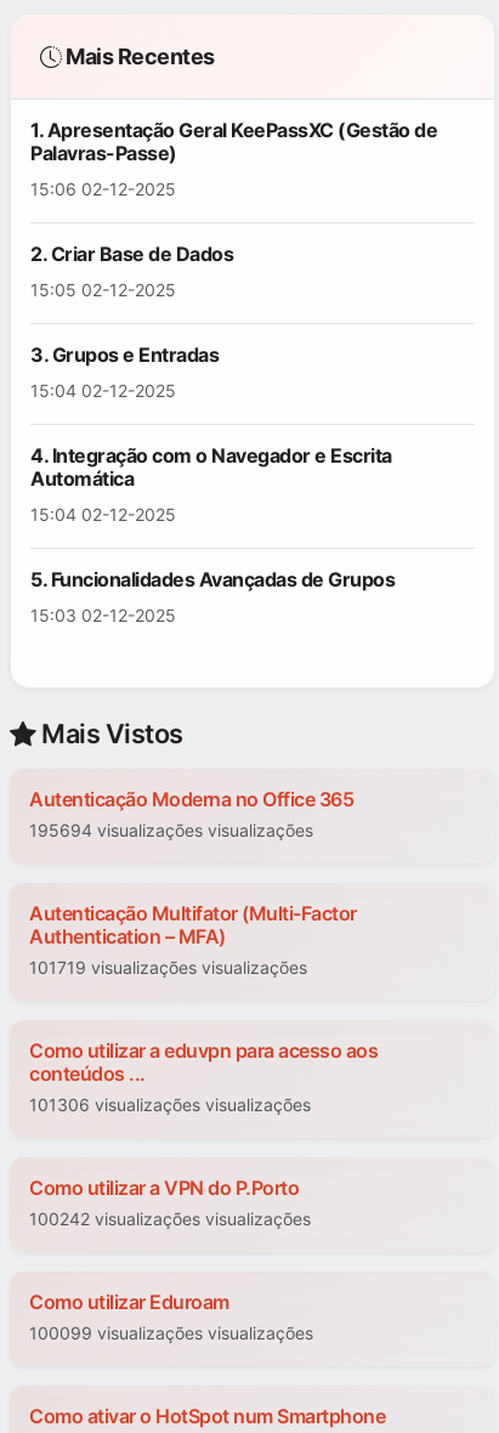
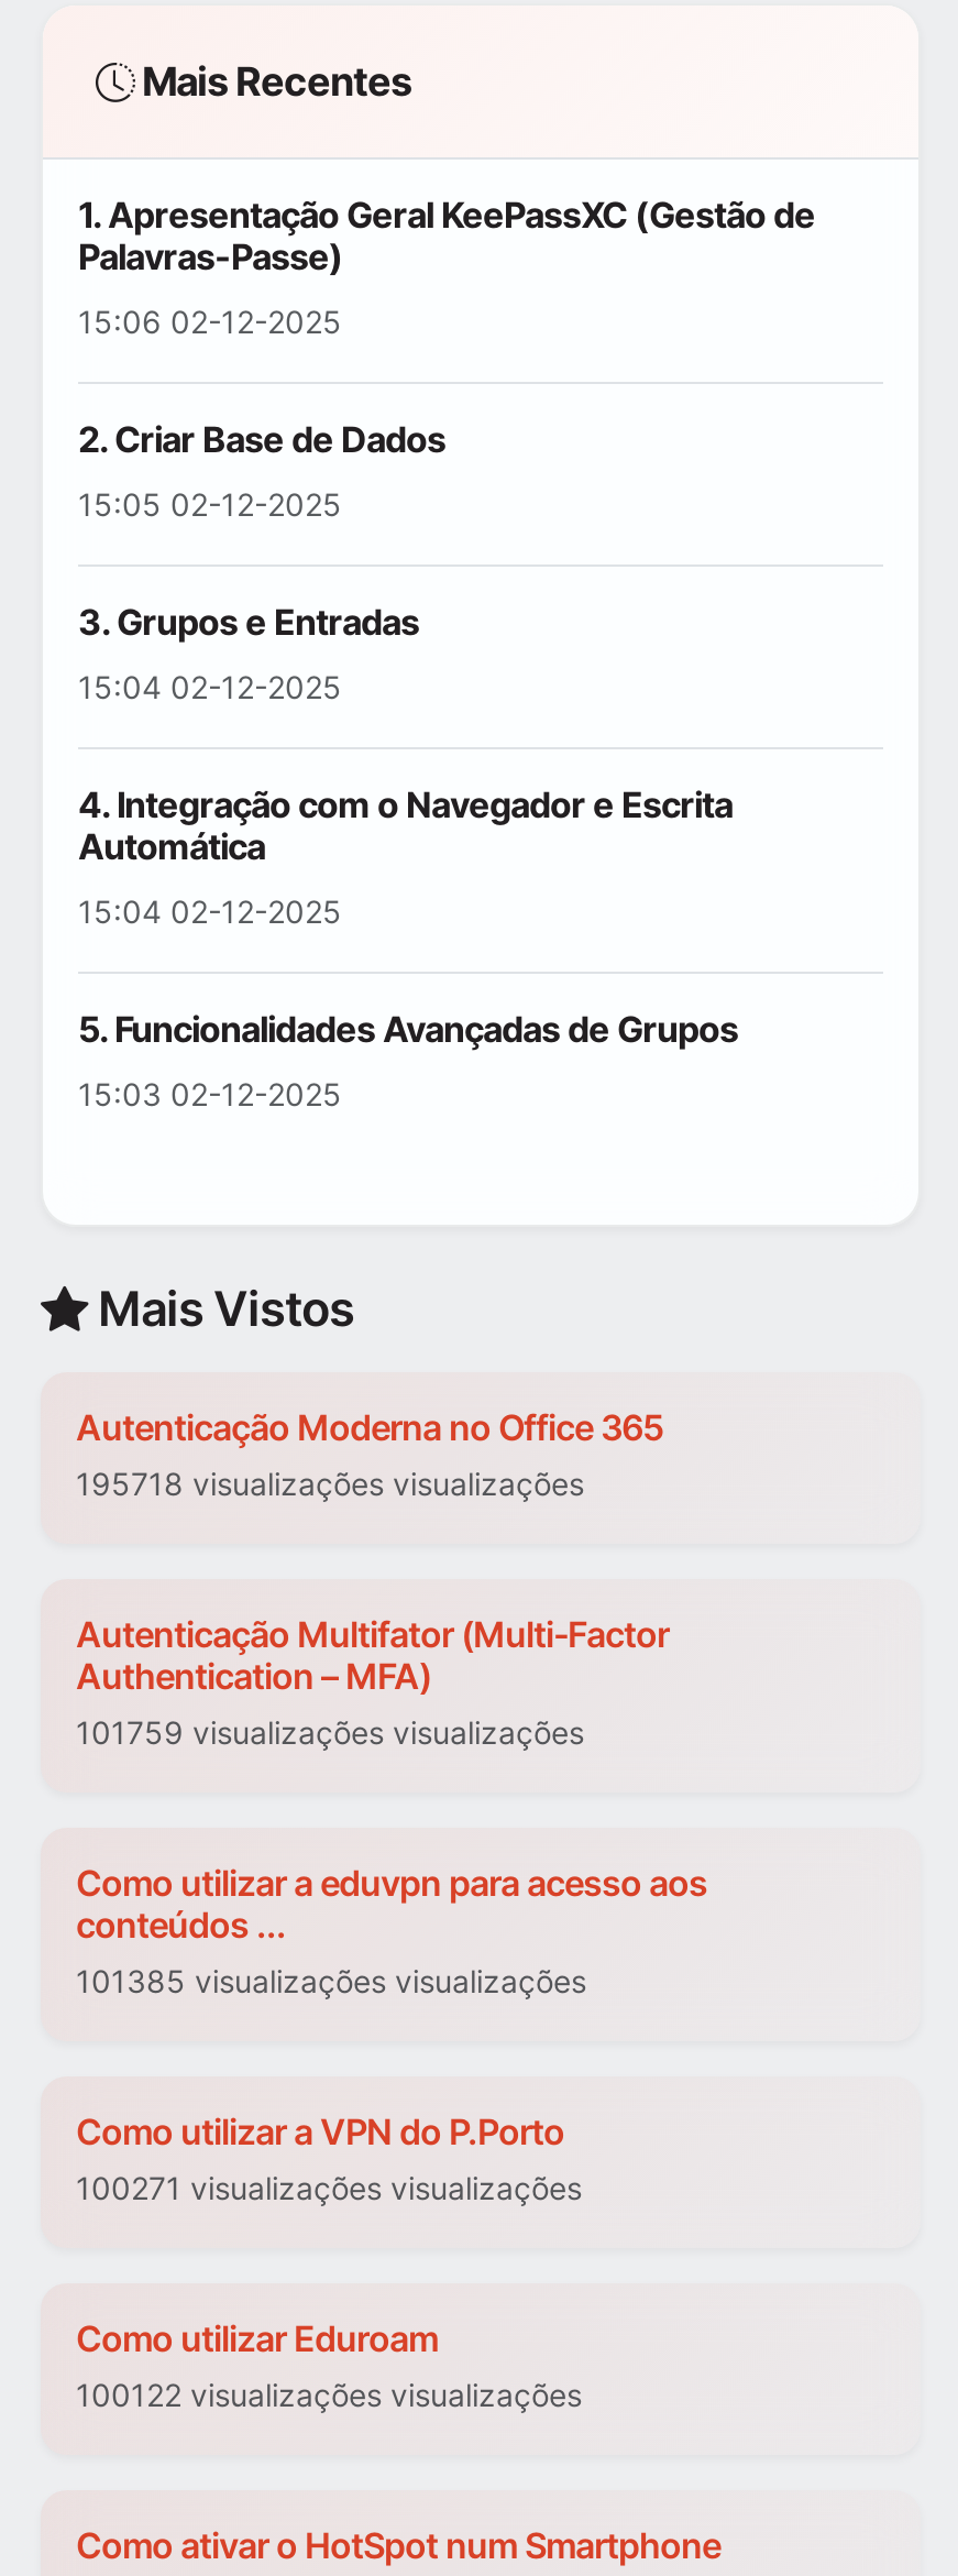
- 195694 visualizações visualizações
+ 195718 visualizações visualizações

- 101719 visualizações visualizações
+ 101759 visualizações visualizações

- 101306 visualizações visualizações
+ 101385 visualizações visualizações

- 100242 visualizações visualizações
+ 100271 visualizações visualizações

- 100099 visualizações visualizações
+ 100122 visualizações visualizações
